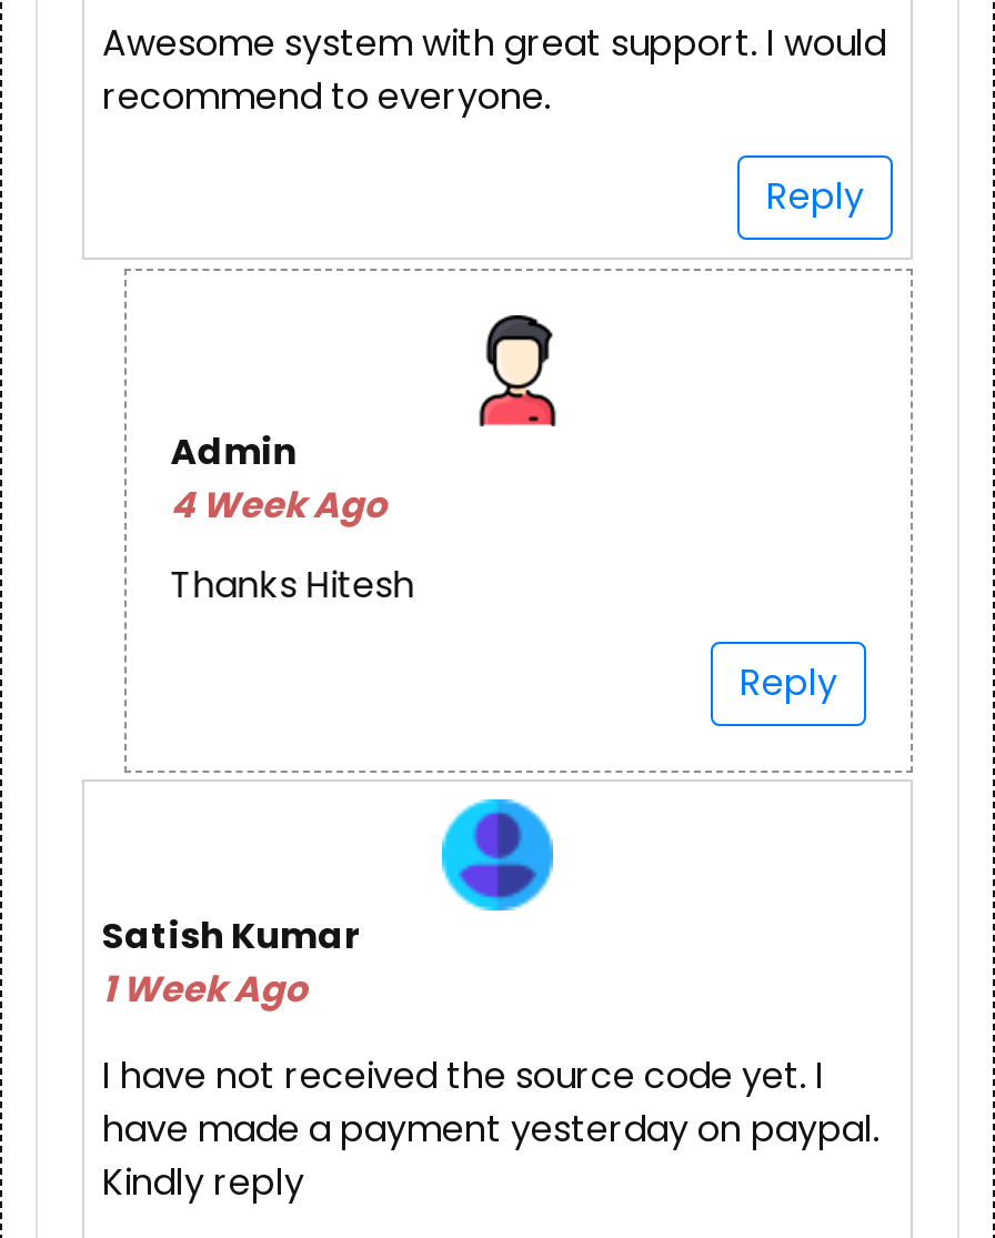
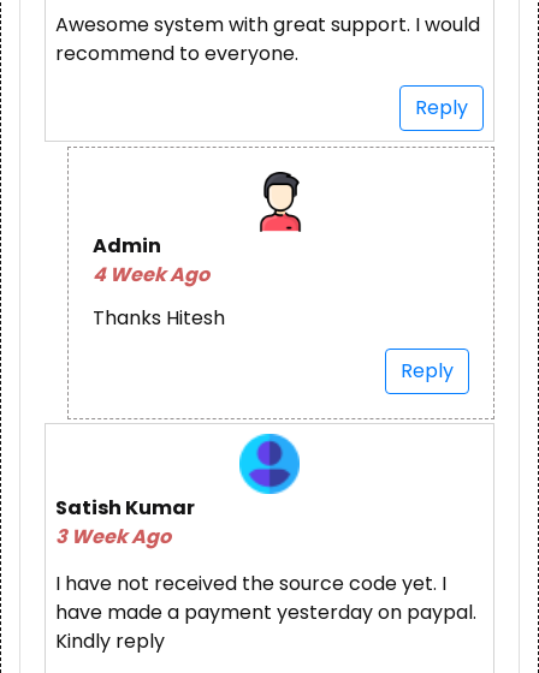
- 1 Week Ago
+ 3 Week Ago
